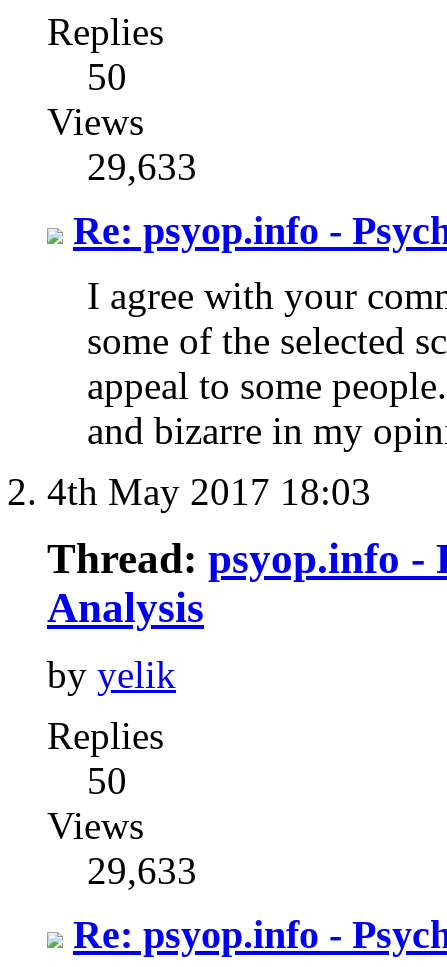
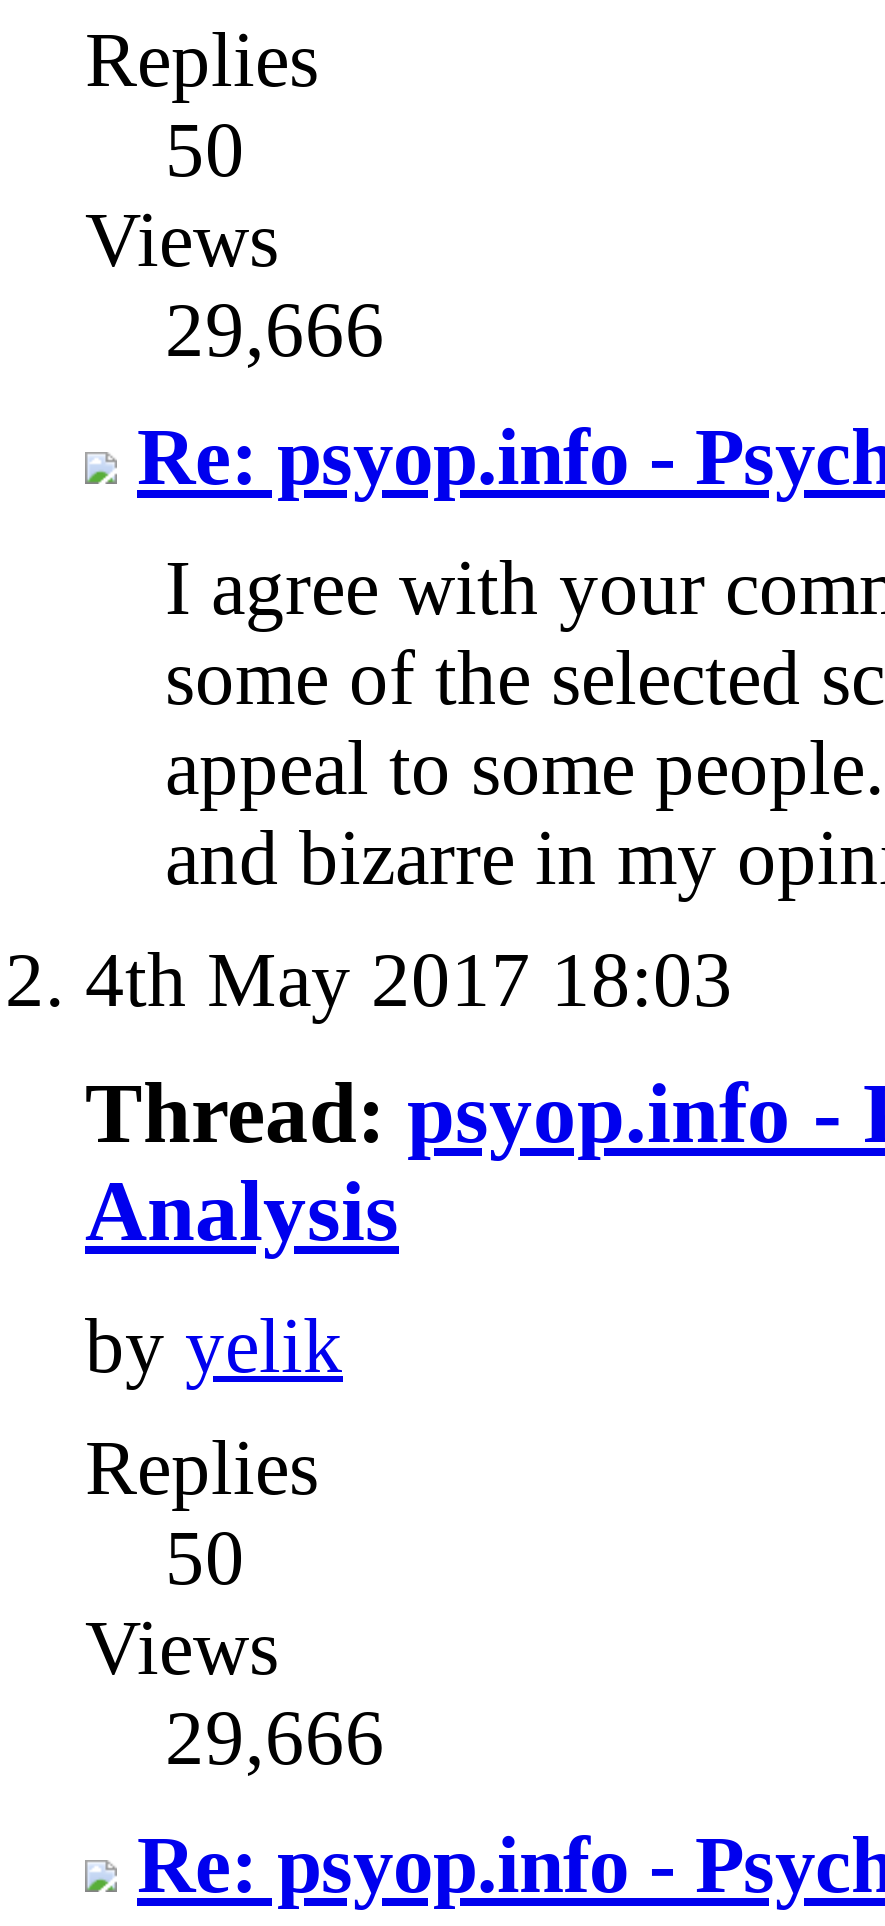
- 29,633
+ 29,666

- 29,633
+ 29,666
